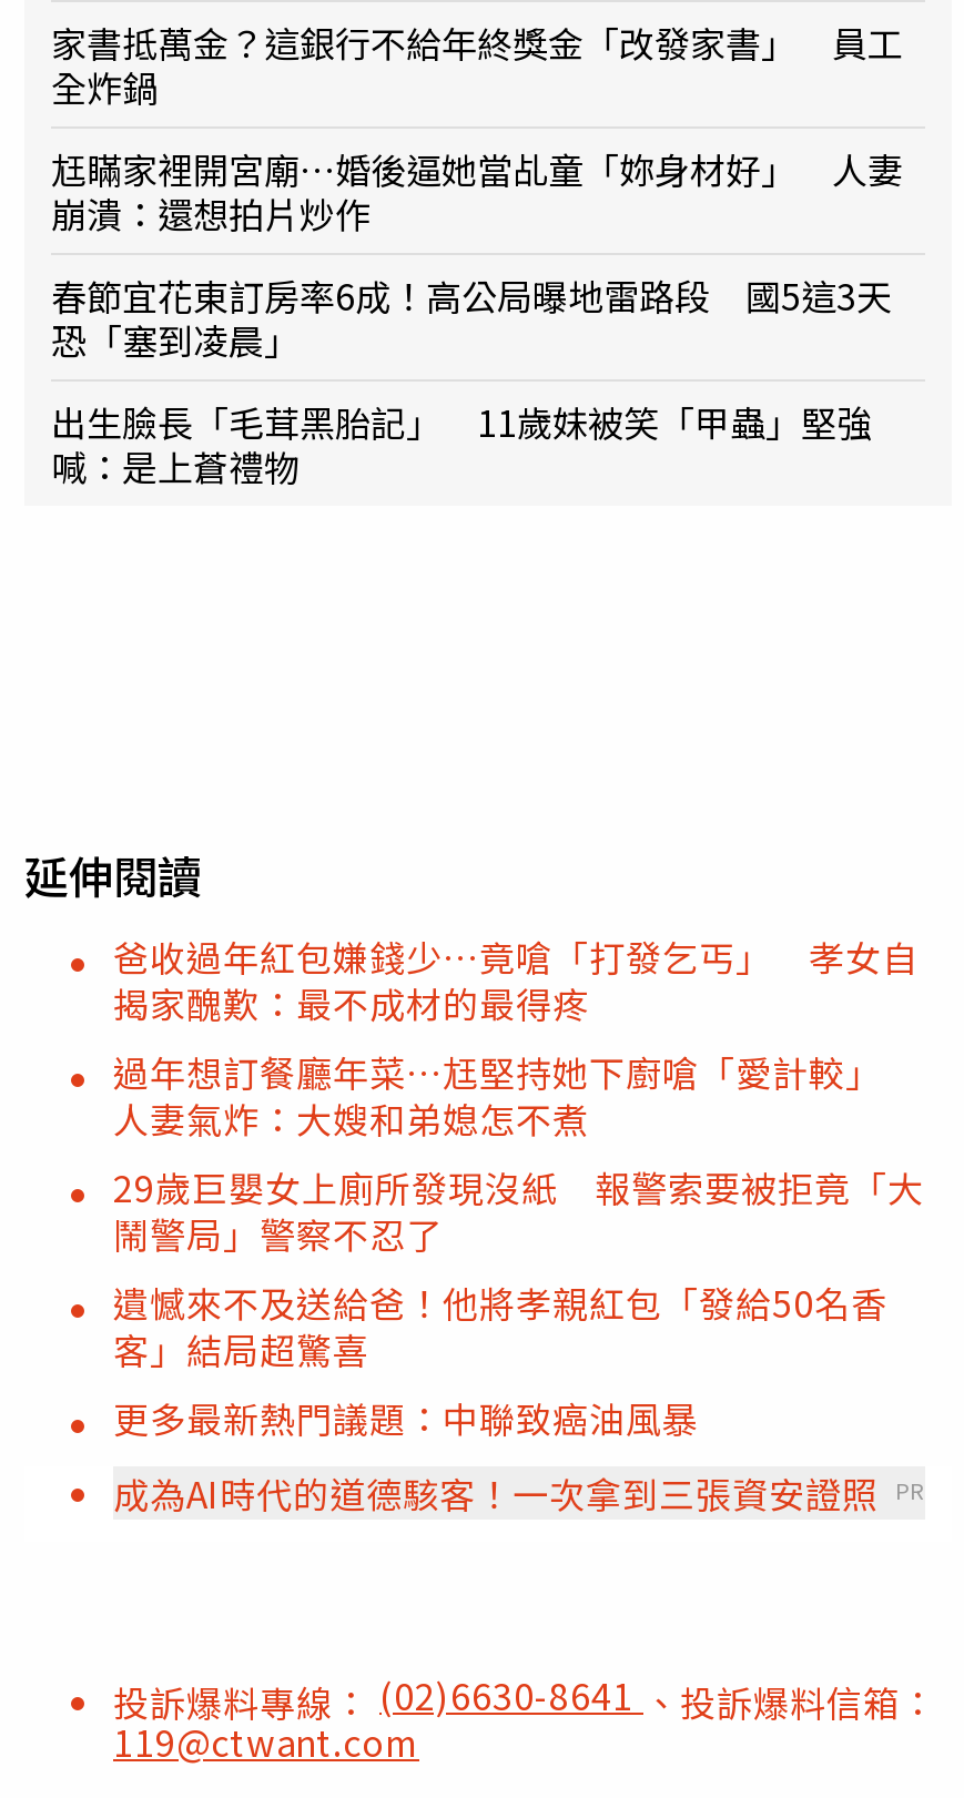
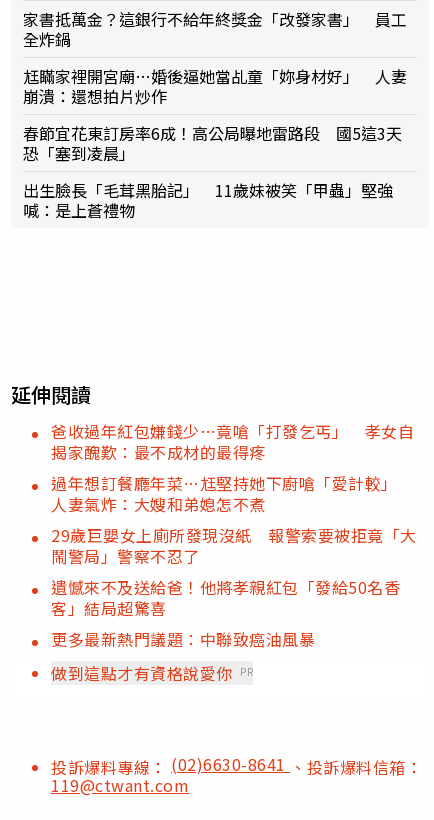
- 成為AI時代的道德駭客！一次拿到三張資安證照 PR
+ 做到這點才有資格說愛你 PR
